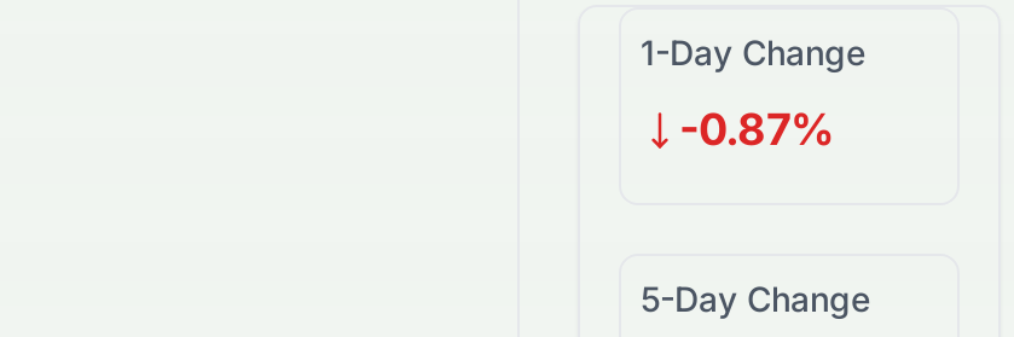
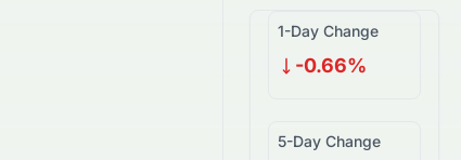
- -0.87%
+ -0.66%
